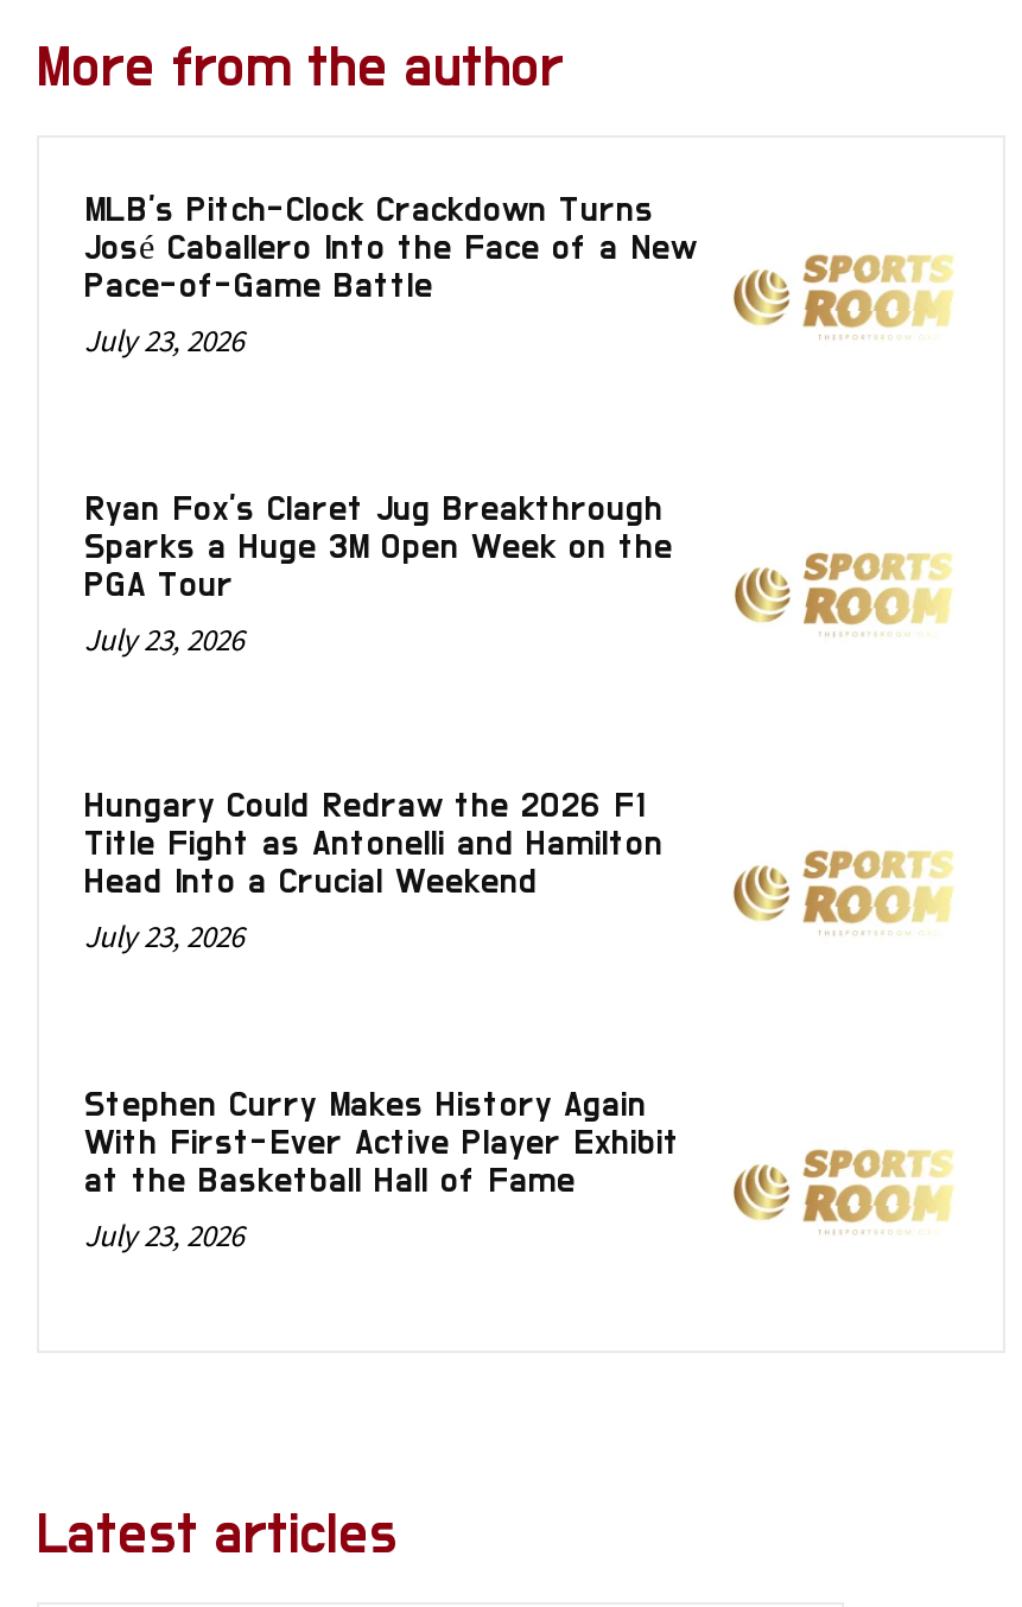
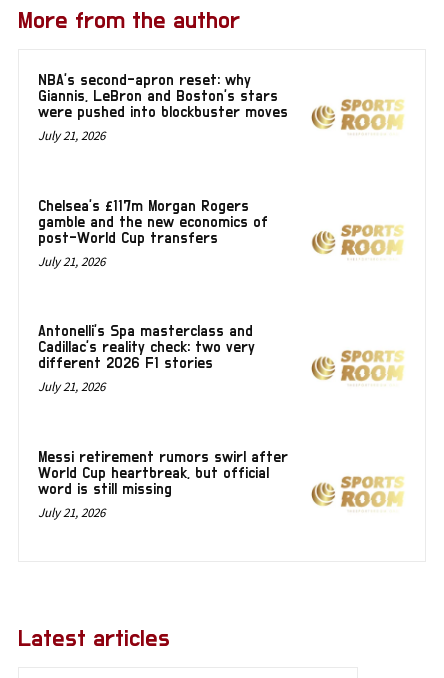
- MLB’s Pitch-Clock Crackdown Turns
- José Caballero Into the Face of a New
- Pace-of-Game Battle
- July 23, 2026
+ NBA’s second-apron reset: why
+ Giannis, LeBron and Boston’s stars
+ were pushed into blockbuster moves
+ July 21, 2026

- Ryan Fox’s Claret Jug Breakthrough
- Sparks a Huge 3M Open Week on the
- PGA Tour
- July 23, 2026
+ Chelsea’s £117m Morgan Rogers
+ gamble and the new economics of
+ post-World Cup transfers
+ July 21, 2026

- Hungary Could Redraw the 2026 F1
- Title Fight as Antonelli and Hamilton
- Head Into a Crucial Weekend
- July 23, 2026
+ Antonelli’s Spa masterclass and
+ Cadillac’s reality check: two very
+ different 2026 F1 stories
+ July 21, 2026

- Stephen Curry Makes History Again
- With First-Ever Active Player Exhibit
- at the Basketball Hall of Fame
- July 23, 2026
+ Messi retirement rumors swirl after
+ World Cup heartbreak, but official
+ word is still missing
+ July 21, 2026
